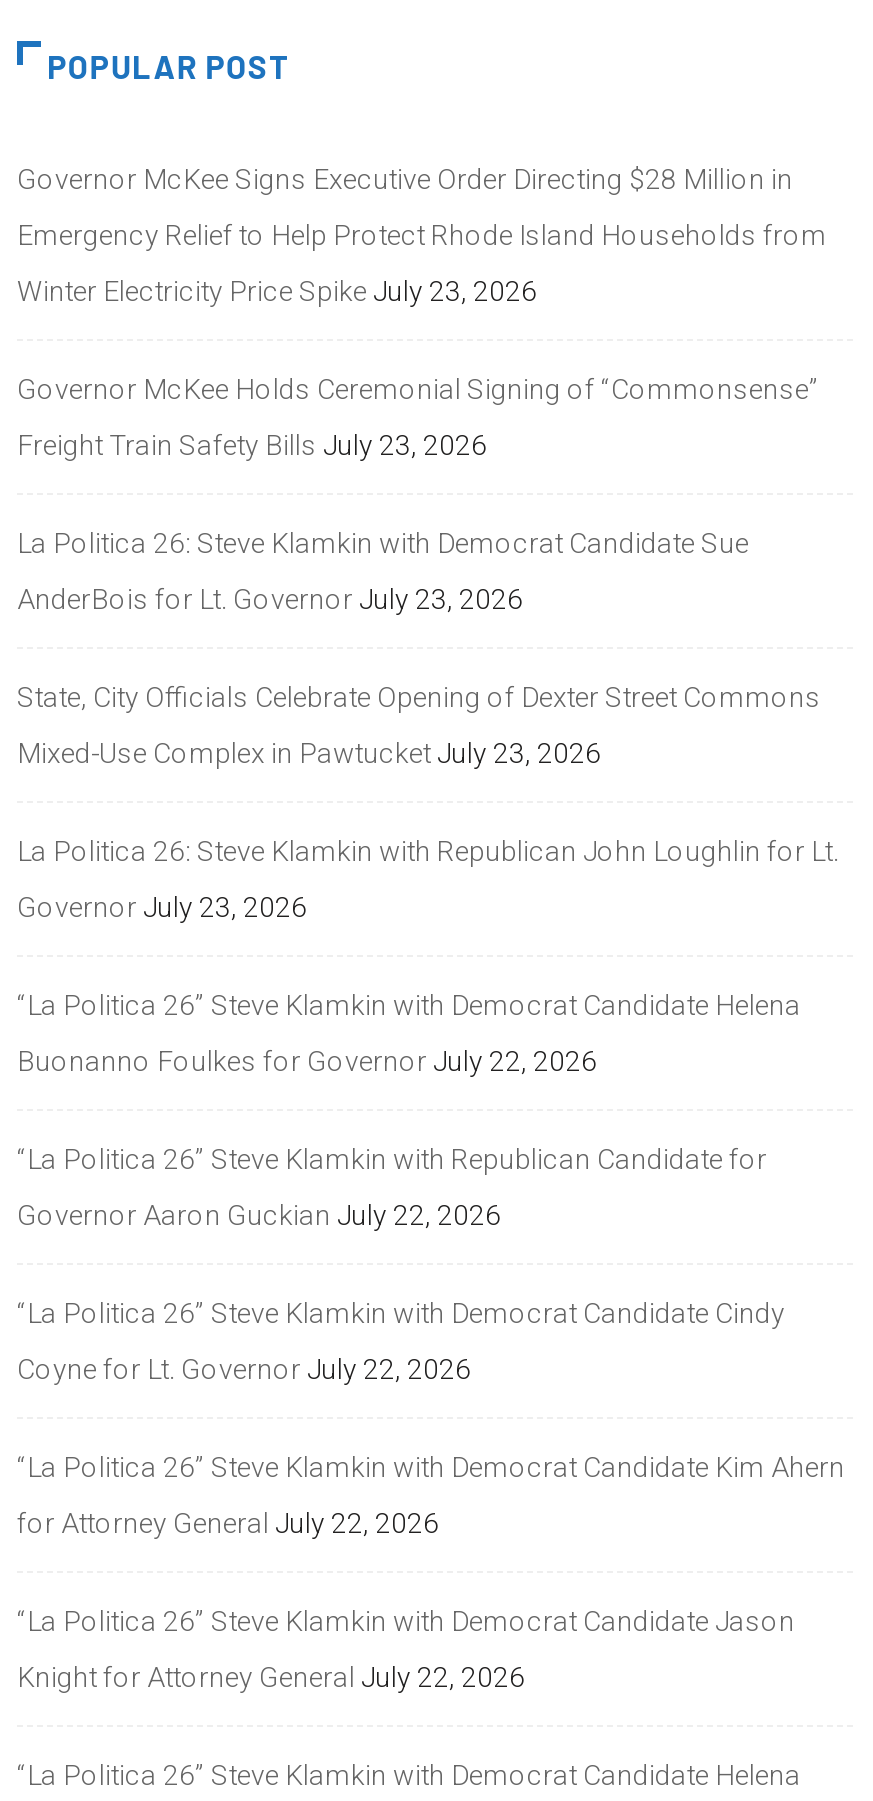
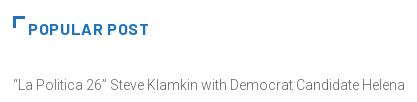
- Governor McKee Signs Executive Order Directing $28 Million in
- Emergency Relief to Help Protect Rhode Island Households from
- Winter Electricity Price Spike July 23, 2026
- Governor McKee Holds Ceremonial Signing of “Commonsense”
- Freight Train Safety Bills July 23, 2026
- La Politica 26: Steve Klamkin with Democrat Candidate Sue
- AnderBois for Lt. Governor July 23, 2026
- State, City Officials Celebrate Opening of Dexter Street Commons
- Mixed-Use Complex in Pawtucket July 23, 2026
- La Politica 26: Steve Klamkin with Republican John Loughlin for Lt.
- Governor July 23, 2026
- “La Politica 26” Steve Klamkin with Democrat Candidate Helena
- Buonanno Foulkes for Governor July 22, 2026
- “La Politica 26” Steve Klamkin with Republican Candidate for
- Governor Aaron Guckian July 22, 2026
- “La Politica 26” Steve Klamkin with Democrat Candidate Cindy
- Coyne for Lt. Governor July 22, 2026
- “La Politica 26” Steve Klamkin with Democrat Candidate Kim Ahern
- for Attorney General July 22, 2026
- “La Politica 26” Steve Klamkin with Democrat Candidate Jason
- Knight for Attorney General July 22, 2026
